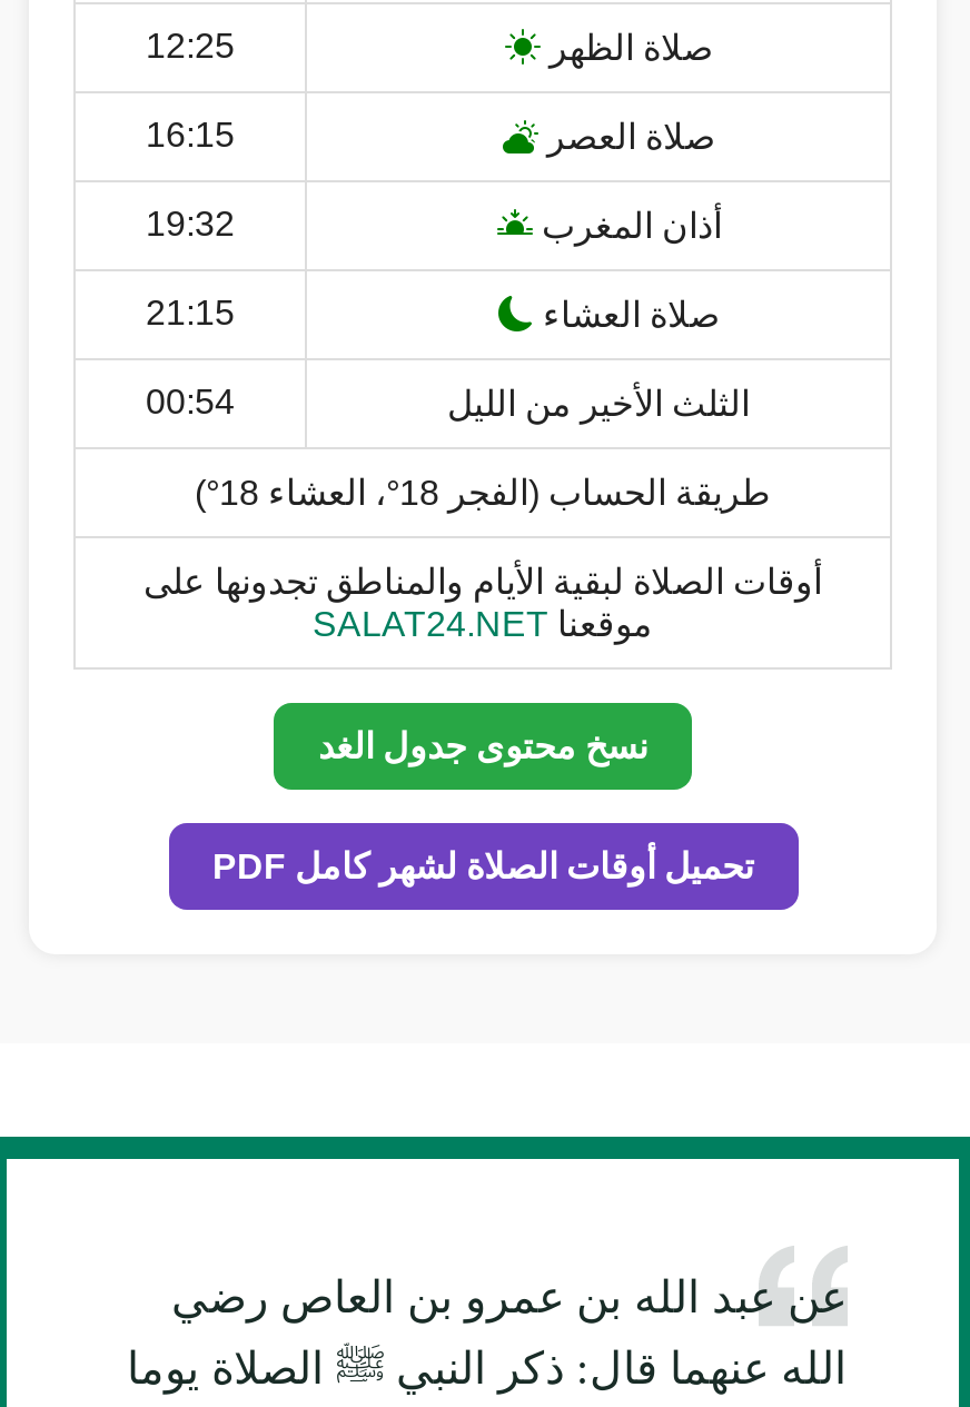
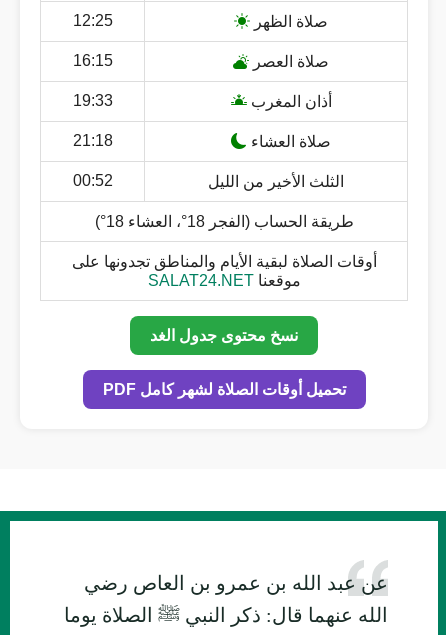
- 19:32
+ 19:33

- 21:15
+ 21:18

- 00:54
+ 00:52
